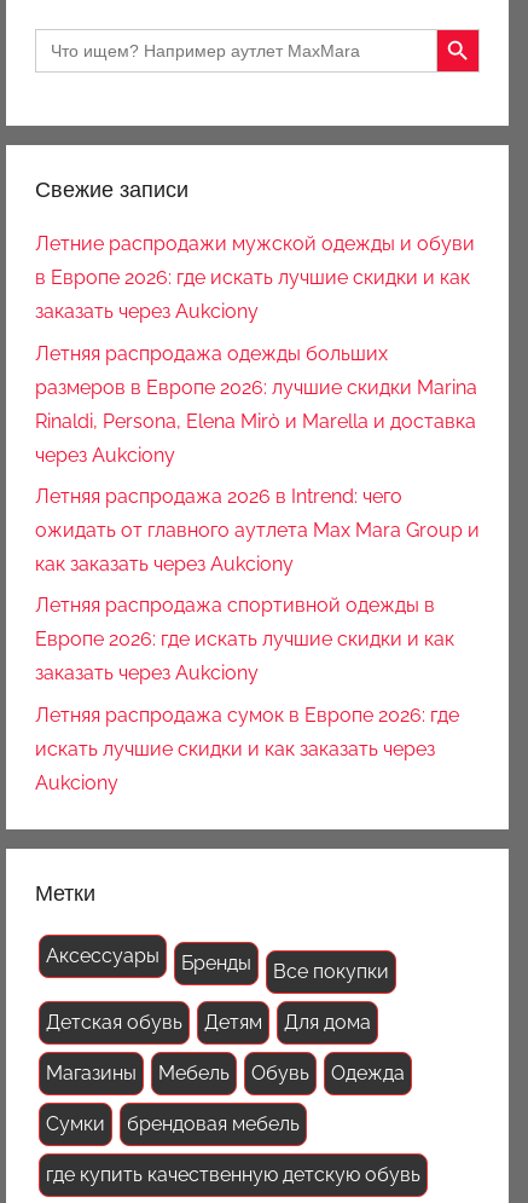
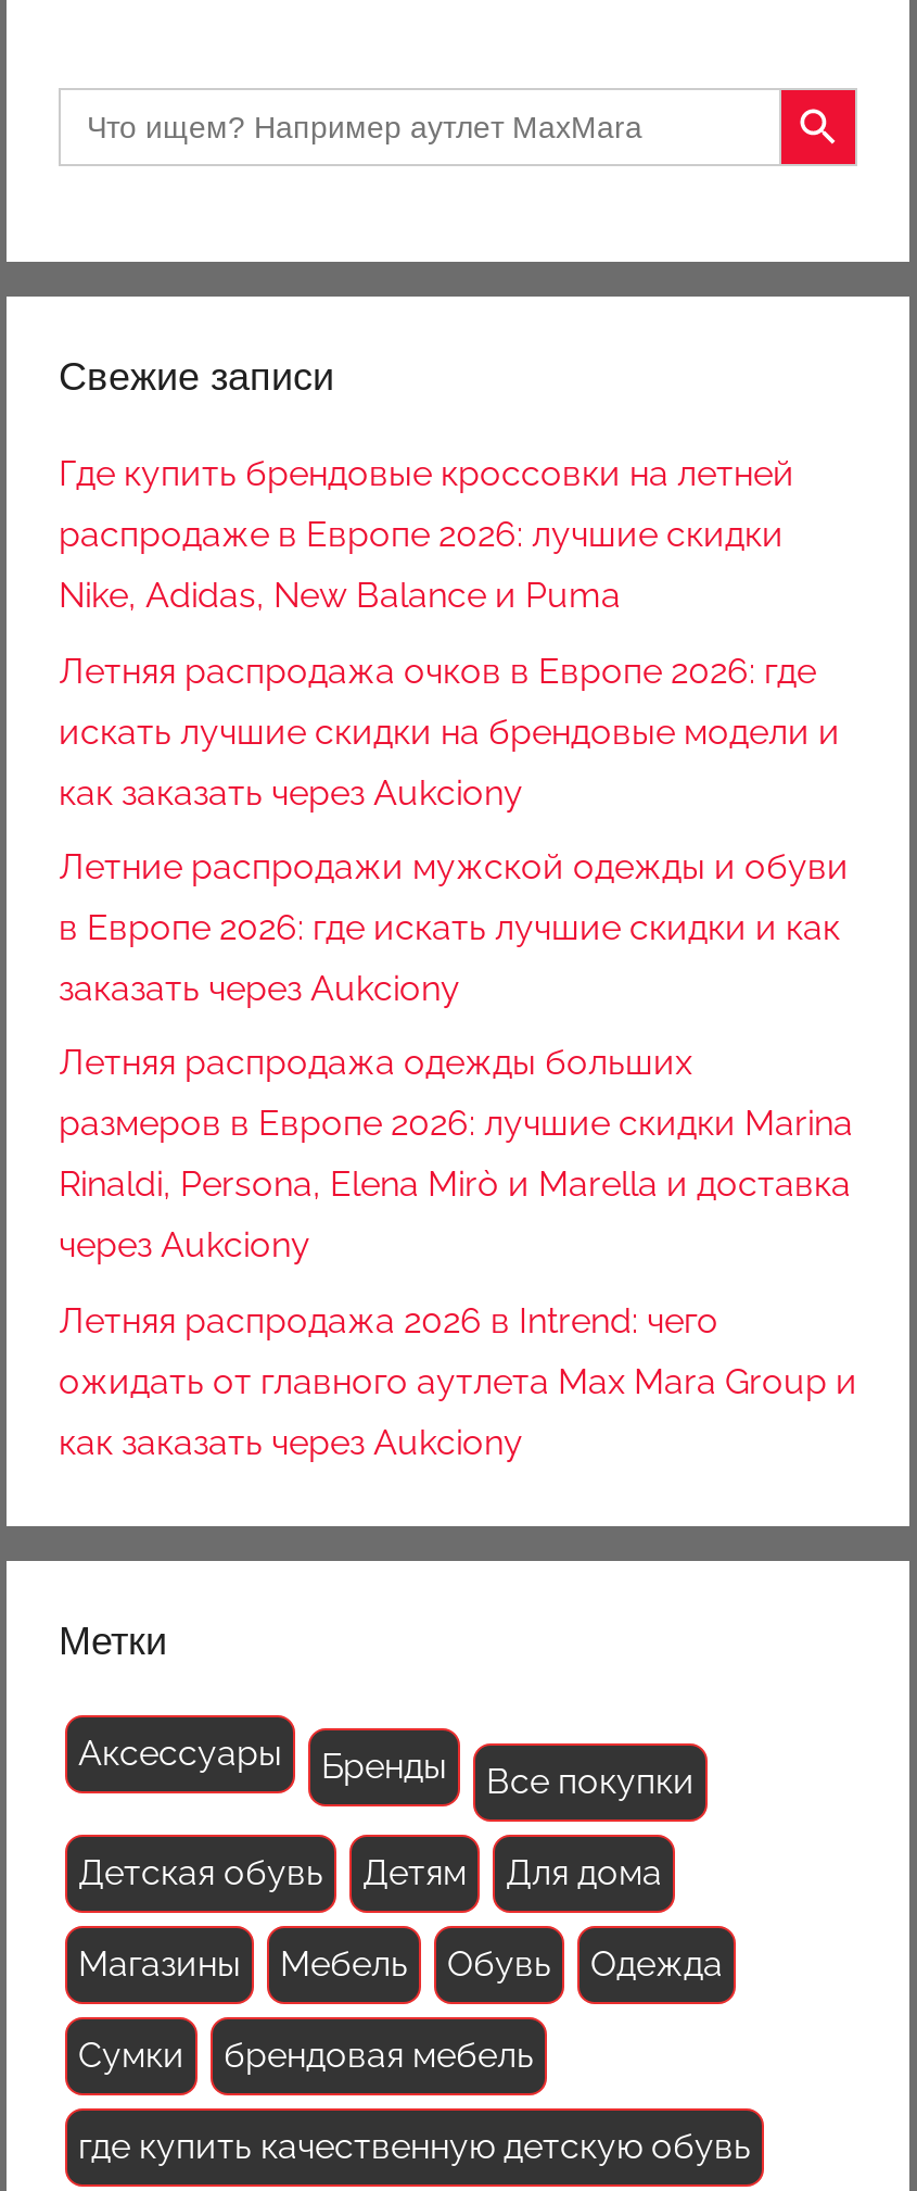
+ Где купить брендовые кроссовки на летней
+ распродаже в Европе 2026: лучшие скидки
+ Nike, Adidas, New Balance и Puma
+ Летняя распродажа очков в Европе 2026: где
+ искать лучшие скидки на брендовые модели и
+ как заказать через Aukciony

moved down: Летние распродажи мужской одежды и обуви | в Европе 2026: где искать лучшие скидки и как | заказать через Aukciony | ... | ожидать от главного аутлета Max Mara Group и | как заказать через Aukciony

- Летняя распродажа спортивной одежды в
- Европе 2026: где искать лучшие скидки и как
- заказать через Aukciony
- Летняя распродажа сумок в Европе 2026: где
- искать лучшие скидки и как заказать через
- Aukciony
